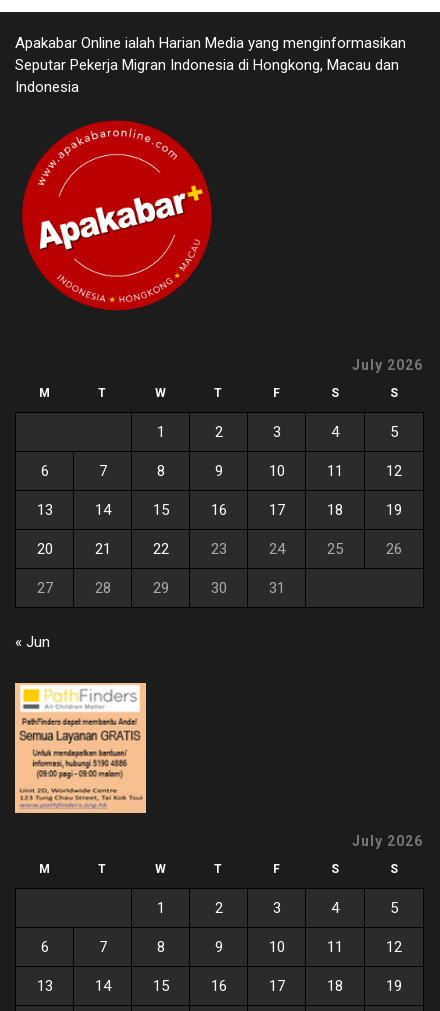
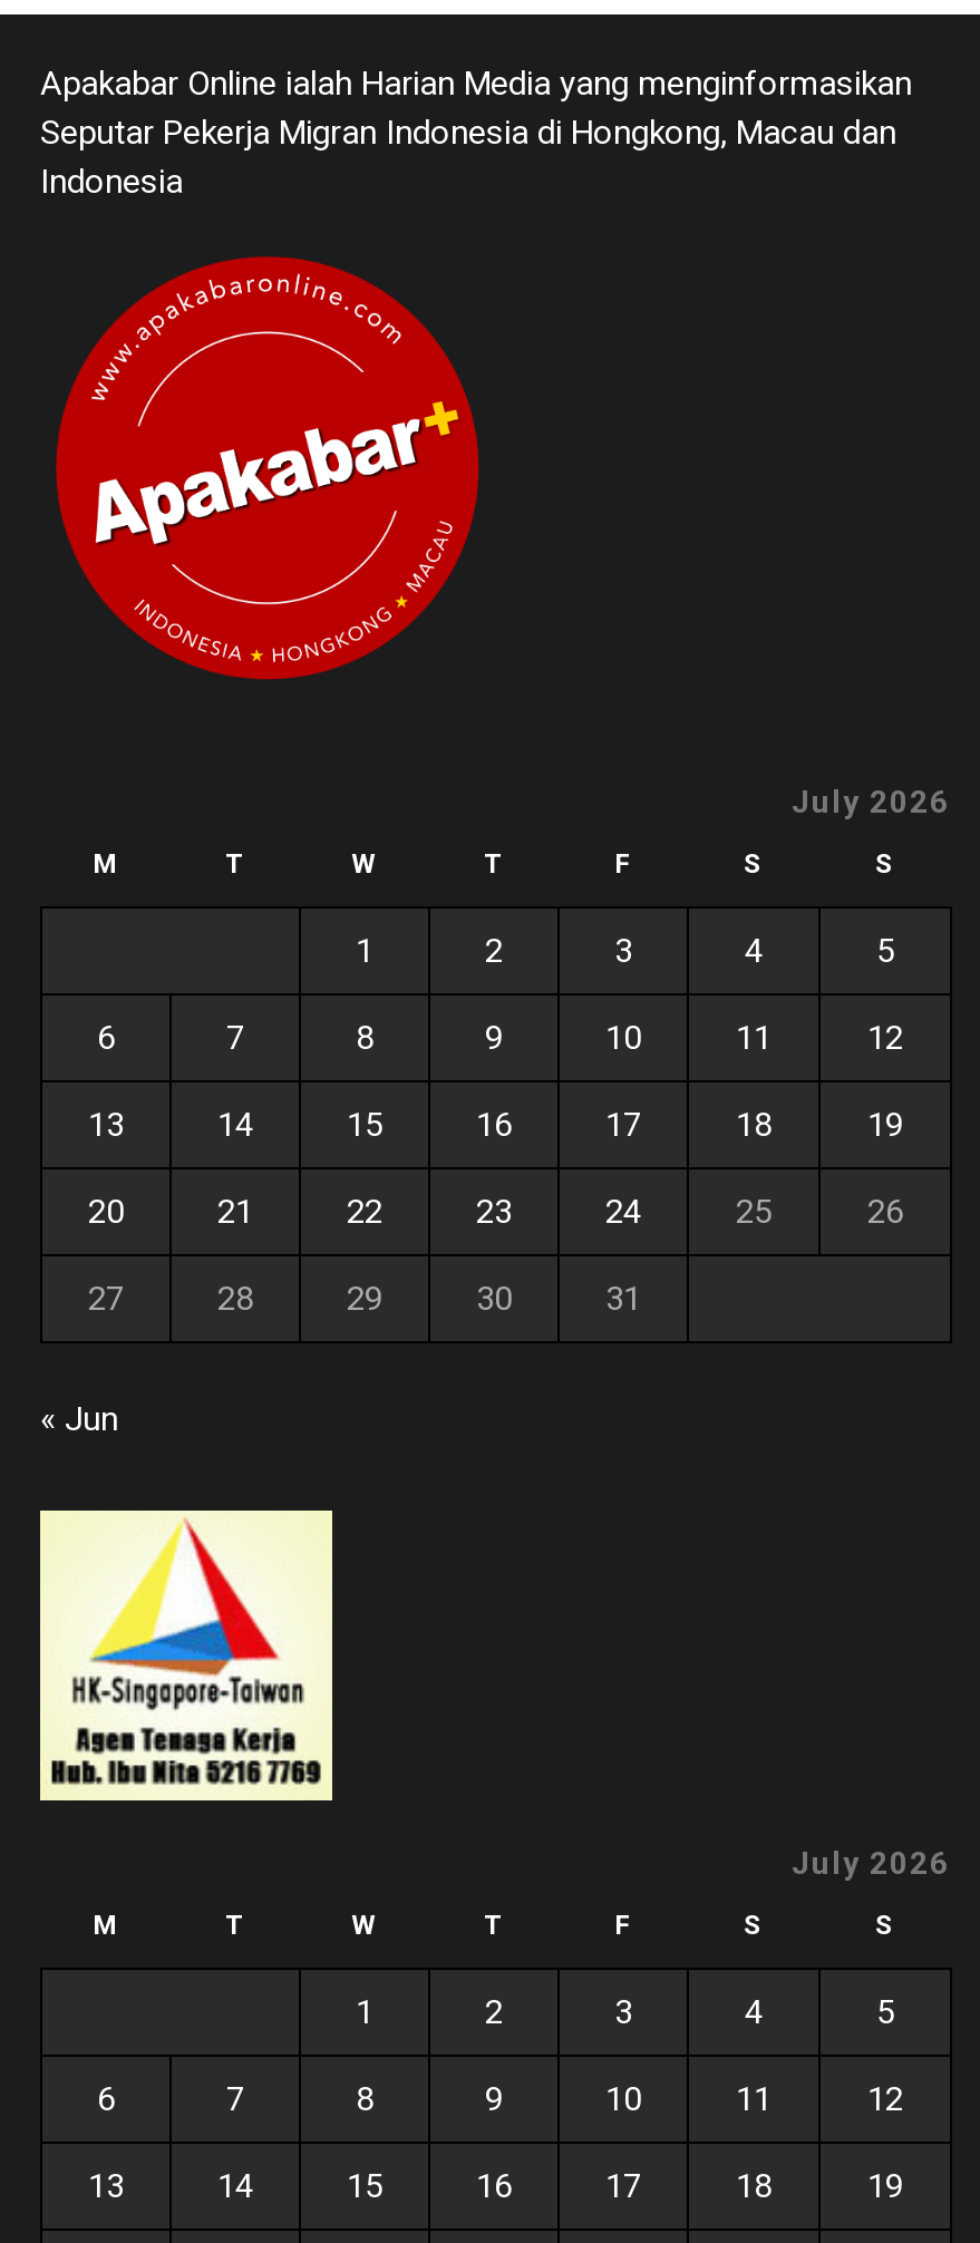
- [image]
+ [image]
